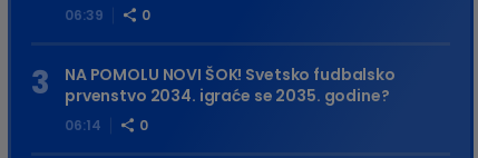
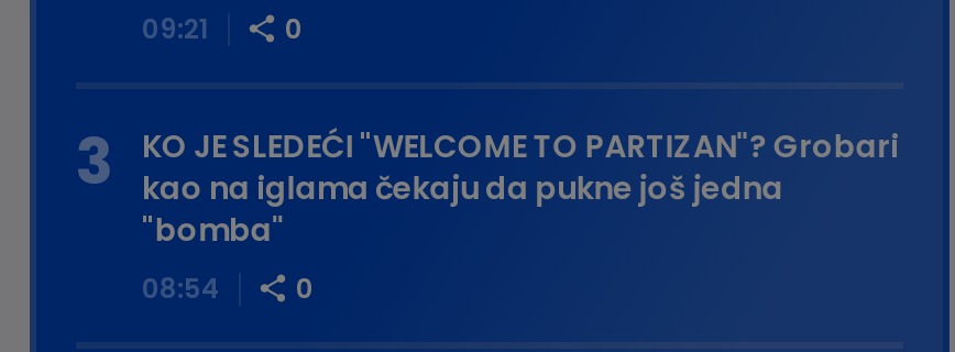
- 06:39 0
+ 09:21 0

- NA POMOLU NOVI ŠOK! Svetsko fudbalsko
- prvenstvo 2034. igraće se 2035. godine?
+ KO JE SLEDEĆI "WELCOME TO PARTIZAN"? Grobari
+ kao na iglama čekaju da pukne još jedna
+ "bomba"

- 06:14 0
+ 08:54 0
